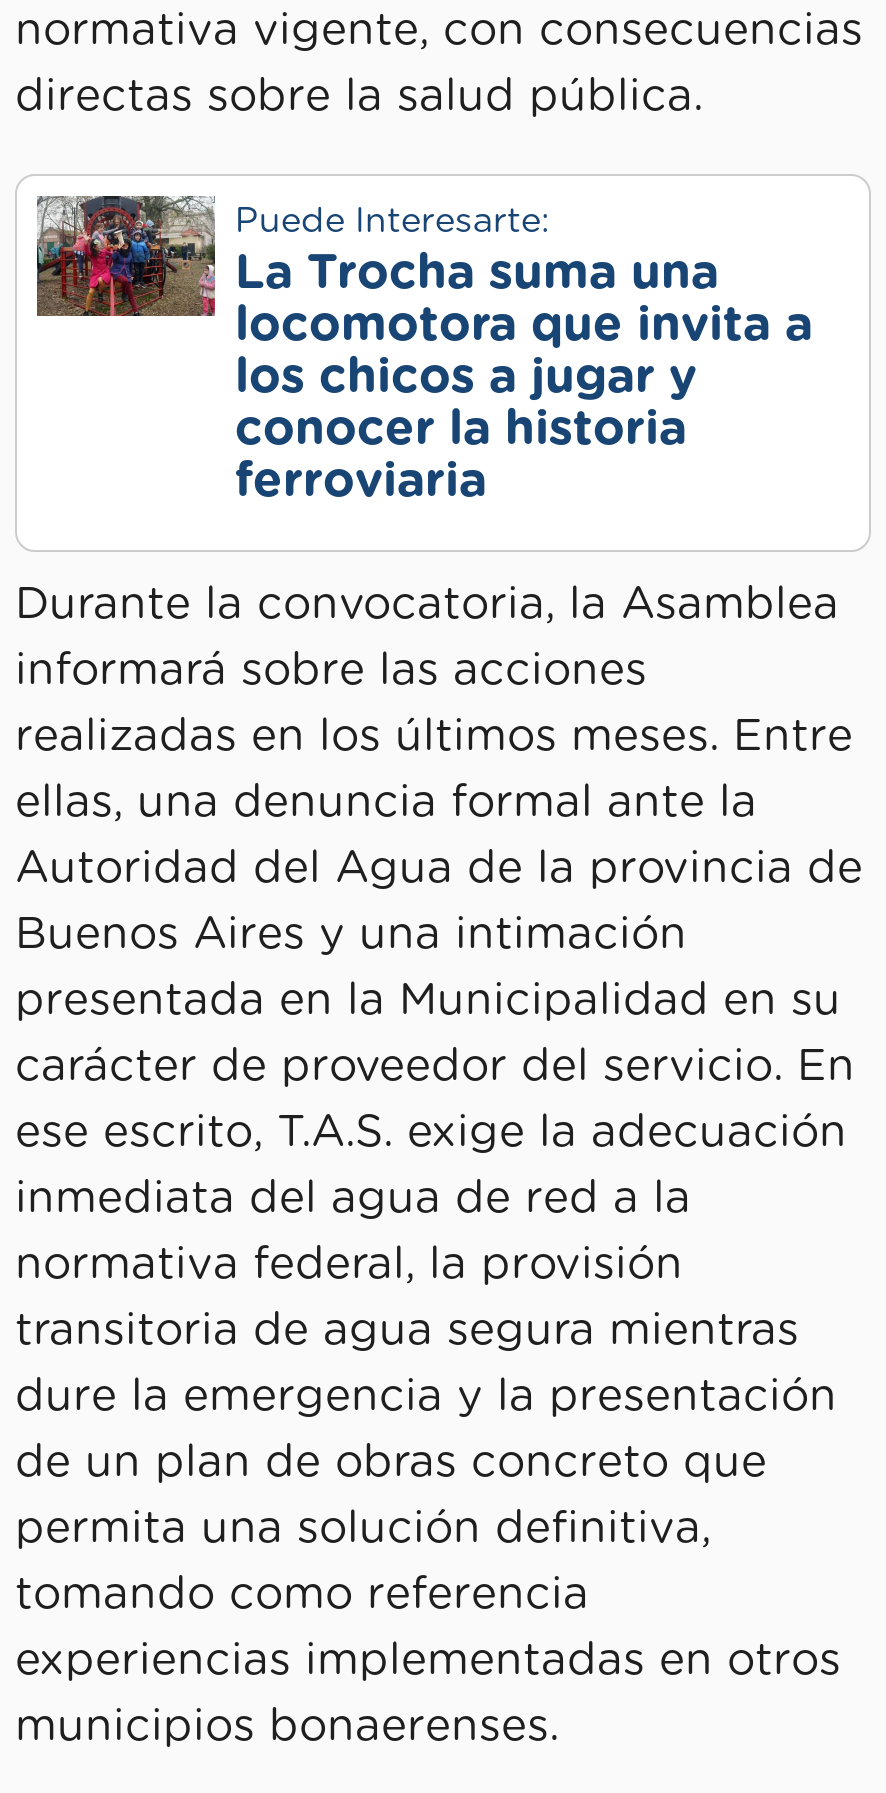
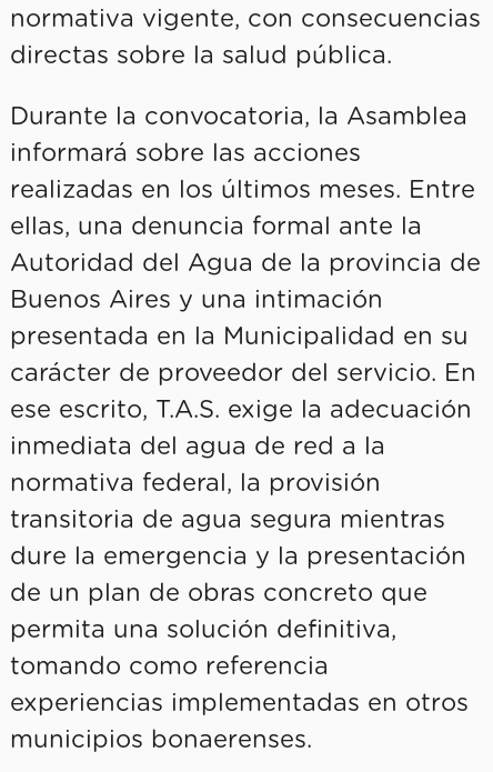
- [image]
- Puede Interesarte:
- La Trocha suma una
- locomotora que invita a
- los chicos a jugar y
- conocer la historia
- ferroviaria
